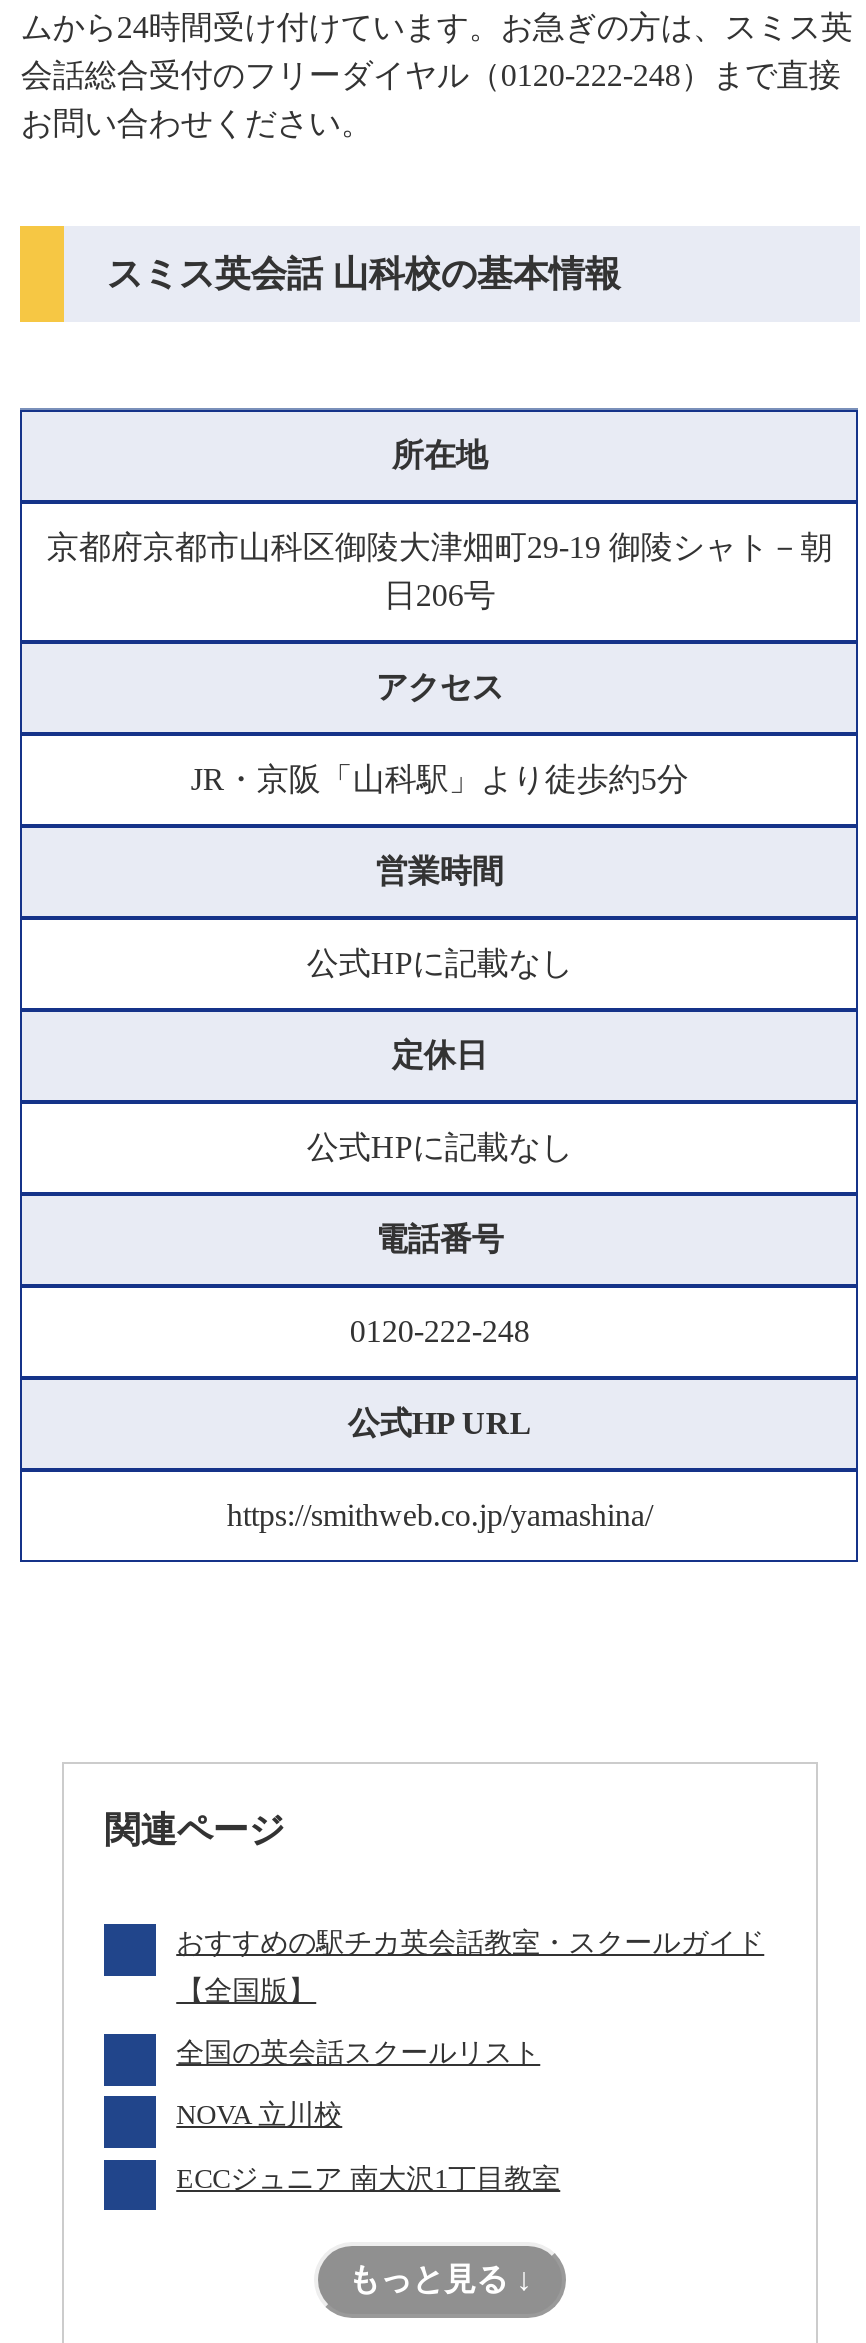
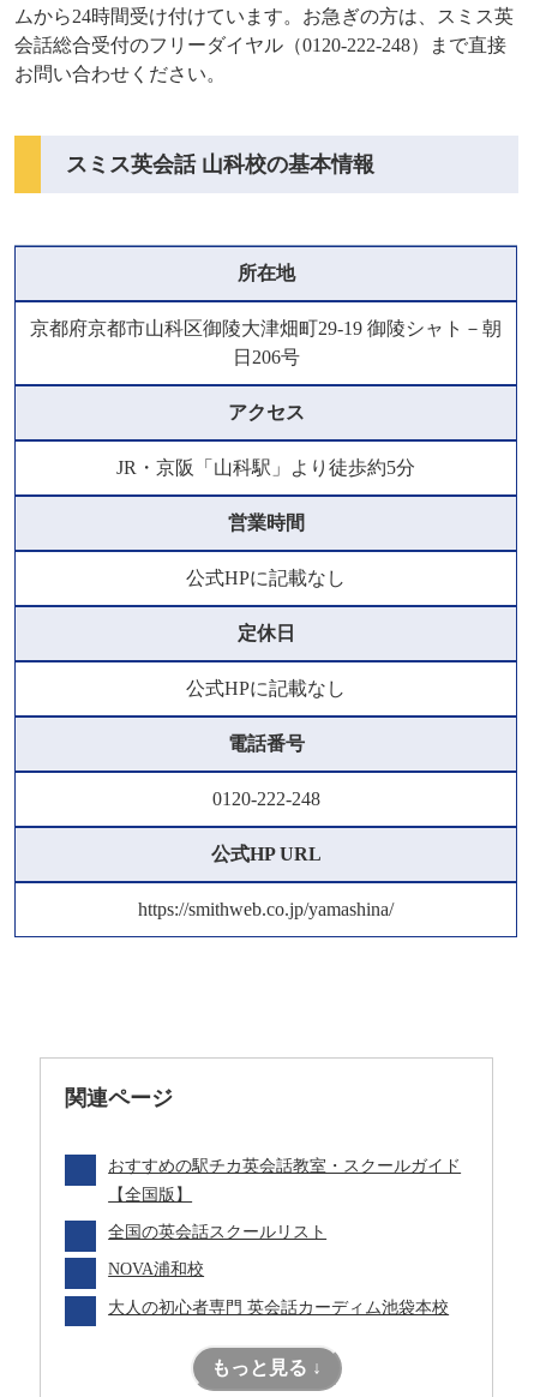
- NOVA 立川校
+ NOVA浦和校

- ECCジュニア 南大沢1丁目教室
+ 大人の初心者専門 英会話カーディム池袋本校
